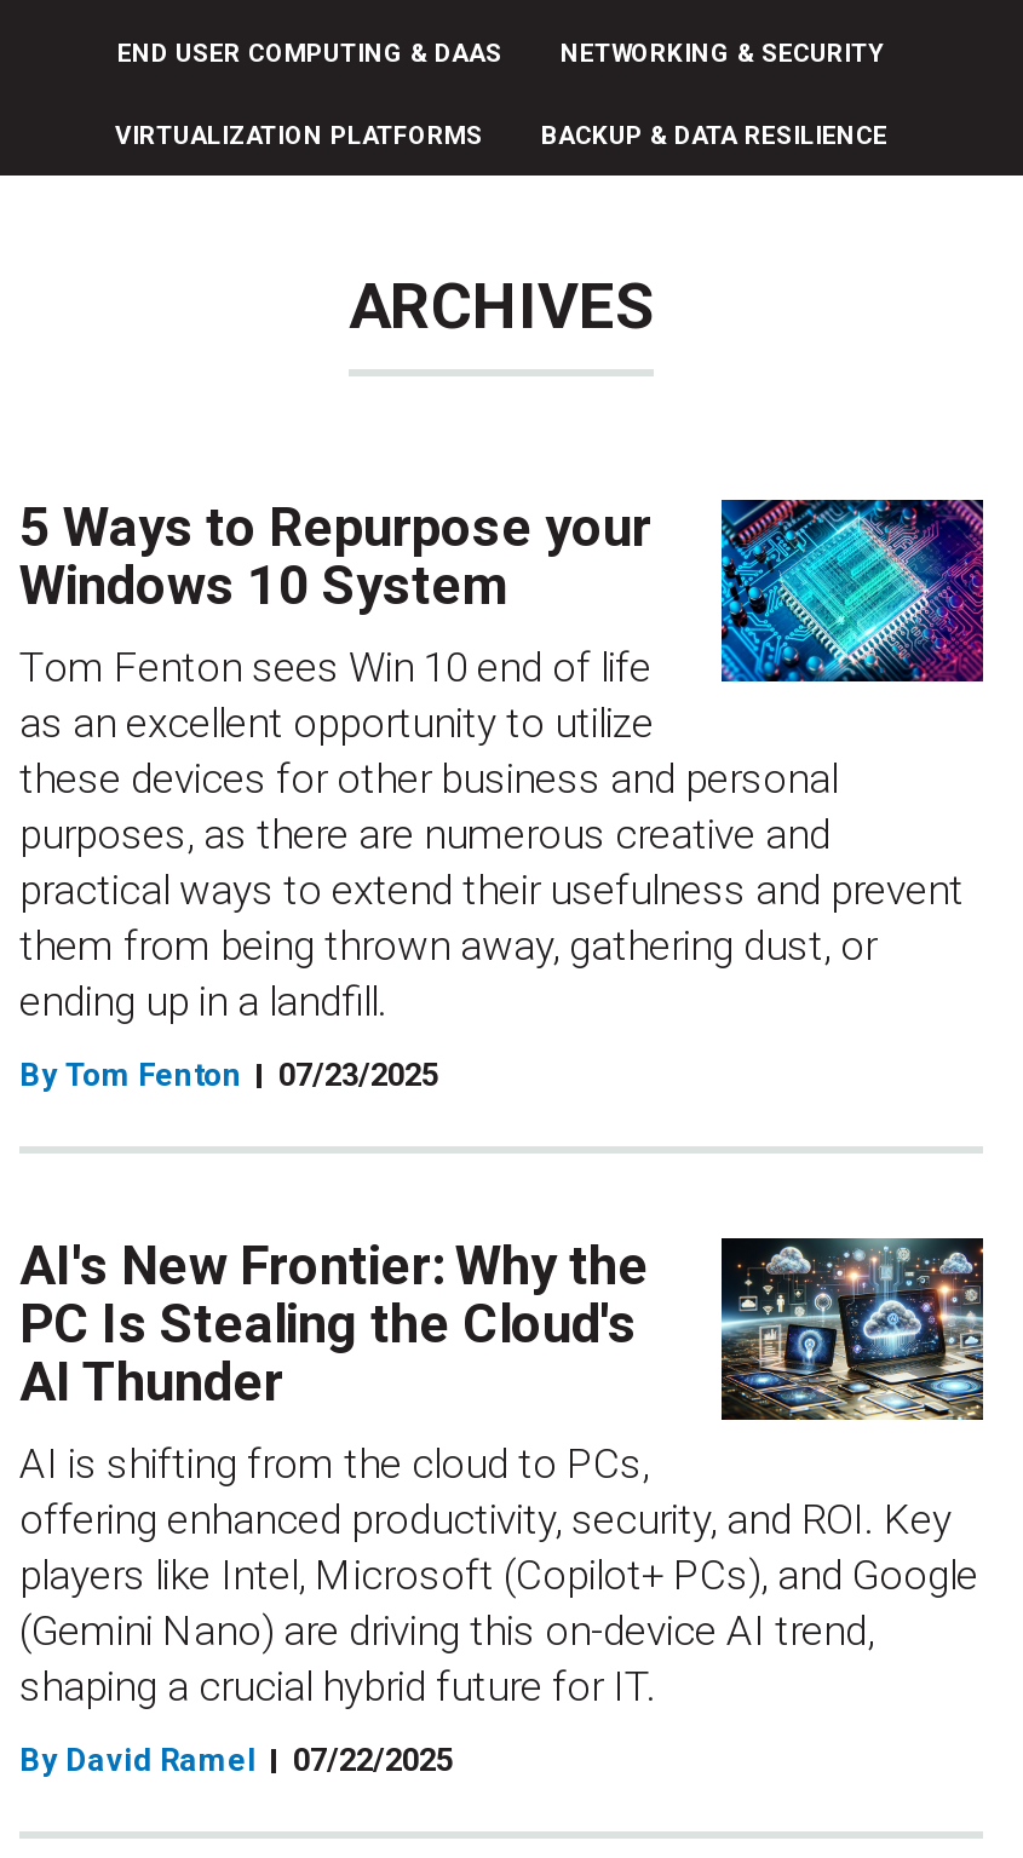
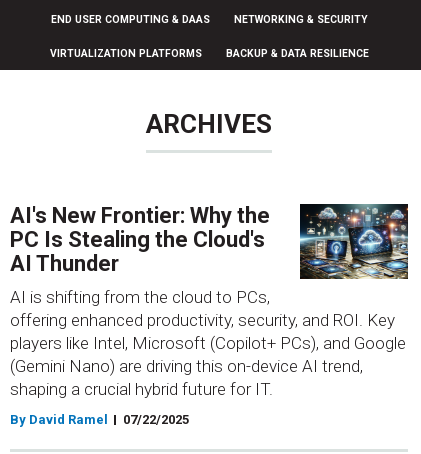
- [image]
- 5 Ways to Repurpose your
- Windows 10 System
- Tom Fenton sees Win 10 end of life
- as an excellent opportunity to utilize
- these devices for other business and personal
- purposes, as there are numerous creative and
- practical ways to extend their usefulness and prevent
- them from being thrown away, gathering dust, or
- ending up in a landfill.
- By Tom Fenton
- 07/23/2025
